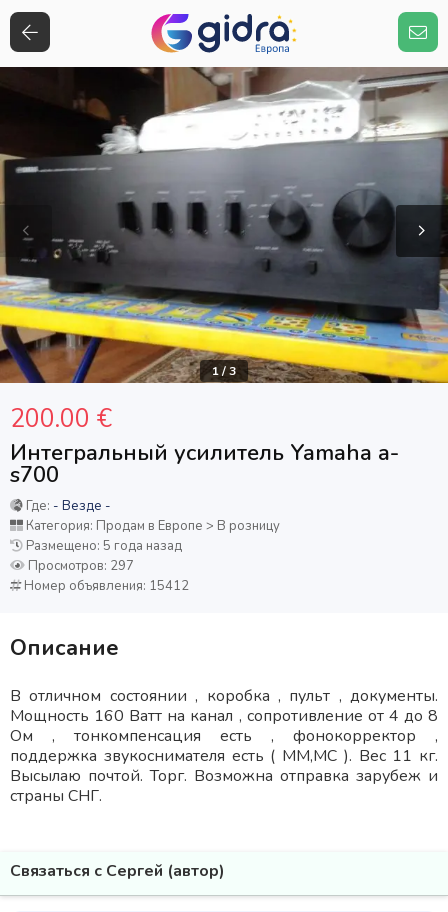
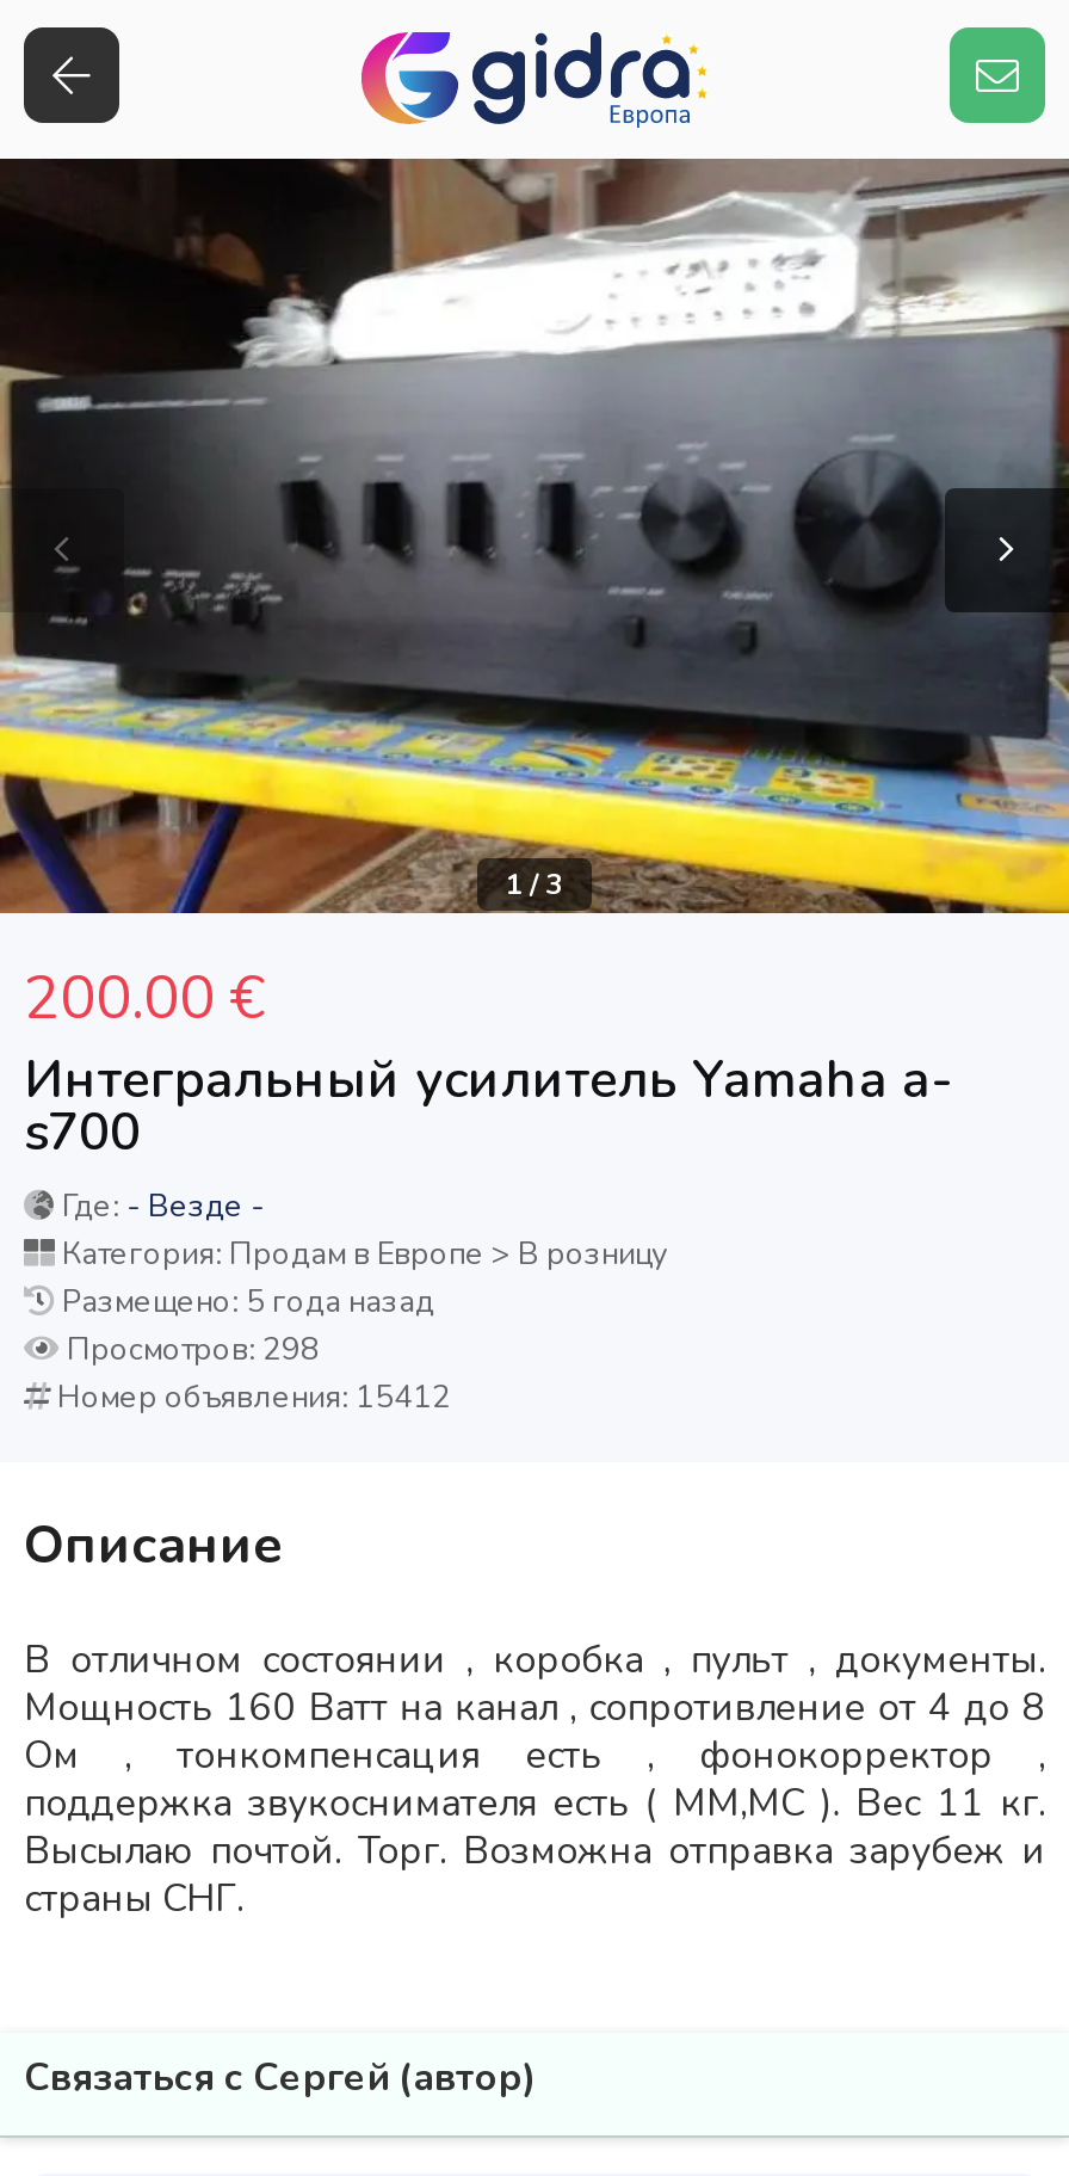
- Просмотров: 297
+ Просмотров: 298
